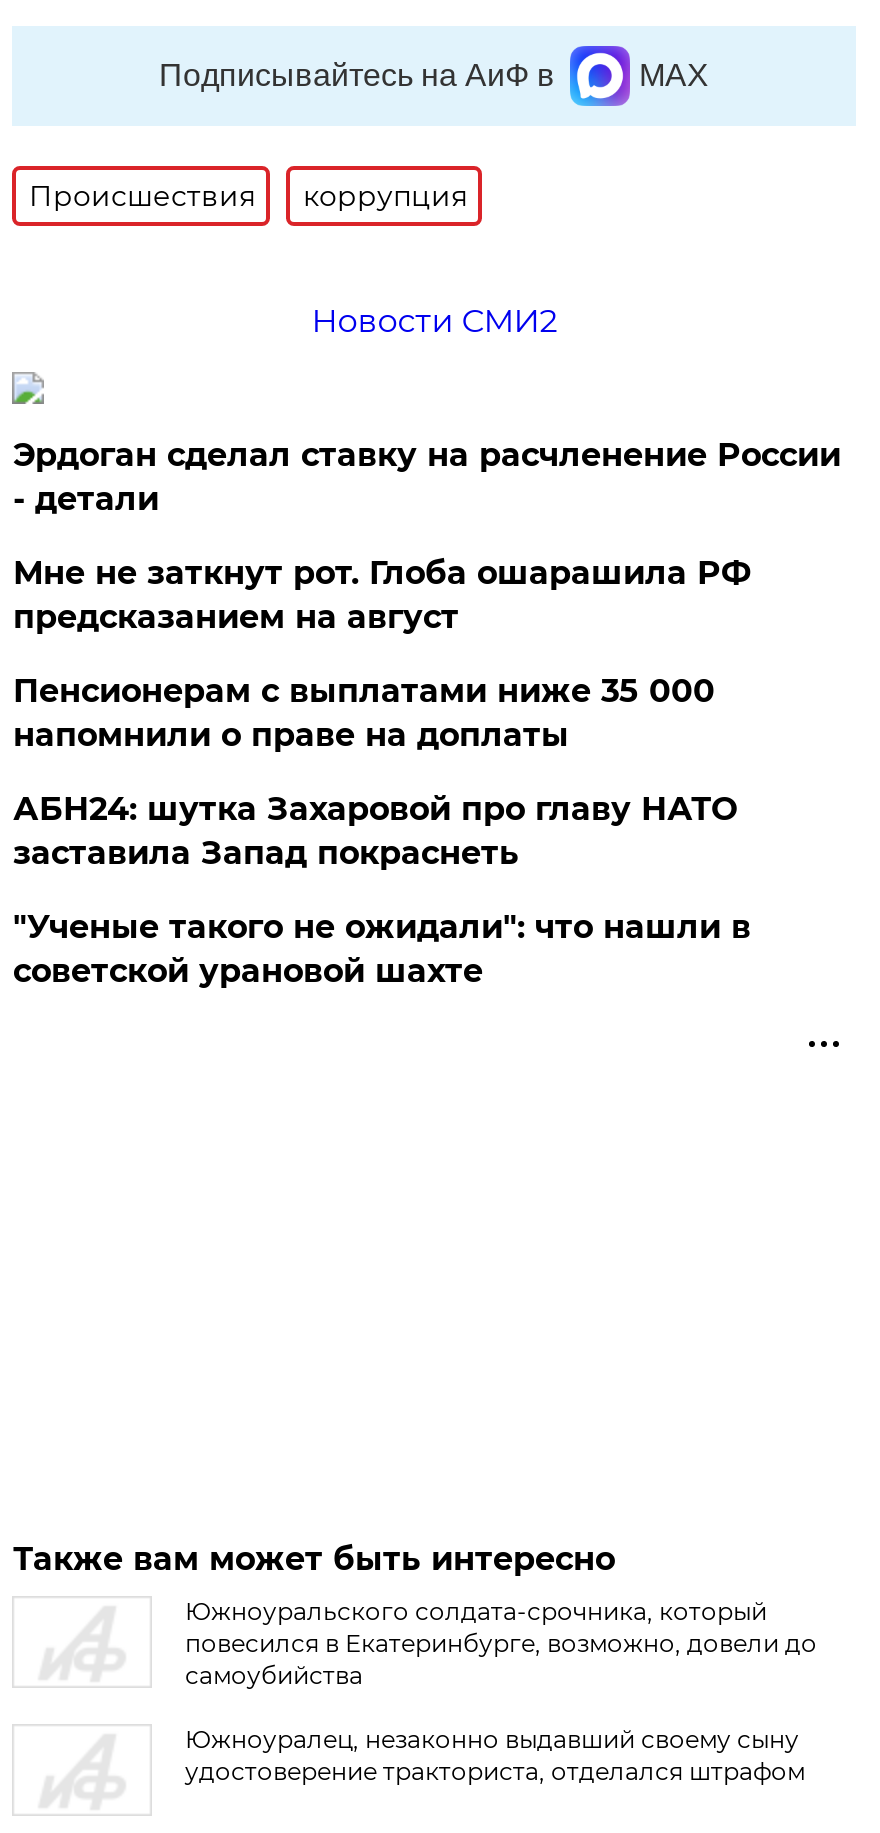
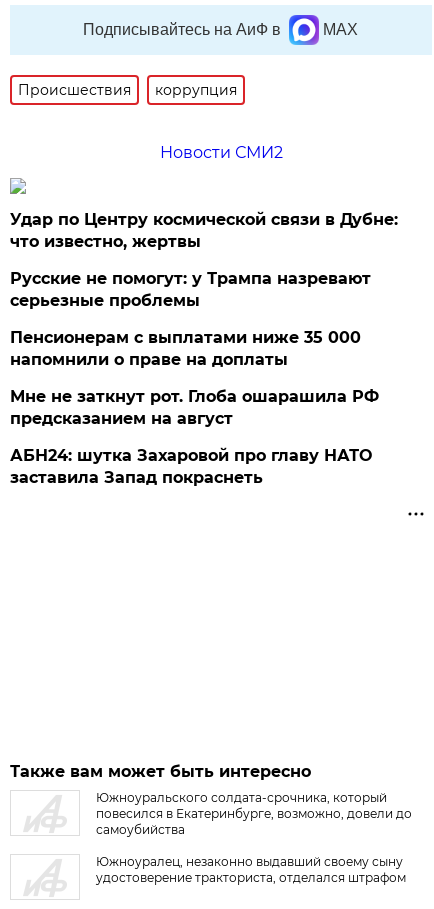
+ Русские не помогут: у Трампа назревают
+ серьезные проблемы

- Эрдоган сделал ставку на расчленение России
- - детали
+ Удар по Центру космической связи в Дубне:
+ что известно, жертвы

moved down: Мне не заткнут рот. Глоба ошарашила РФ | предсказанием на август

moved down: АБН24: шутка Захаровой про главу НАТО | заставила Запад покраснеть

- "Ученые такого не ожидали": что нашли в
- советской урановой шахте
